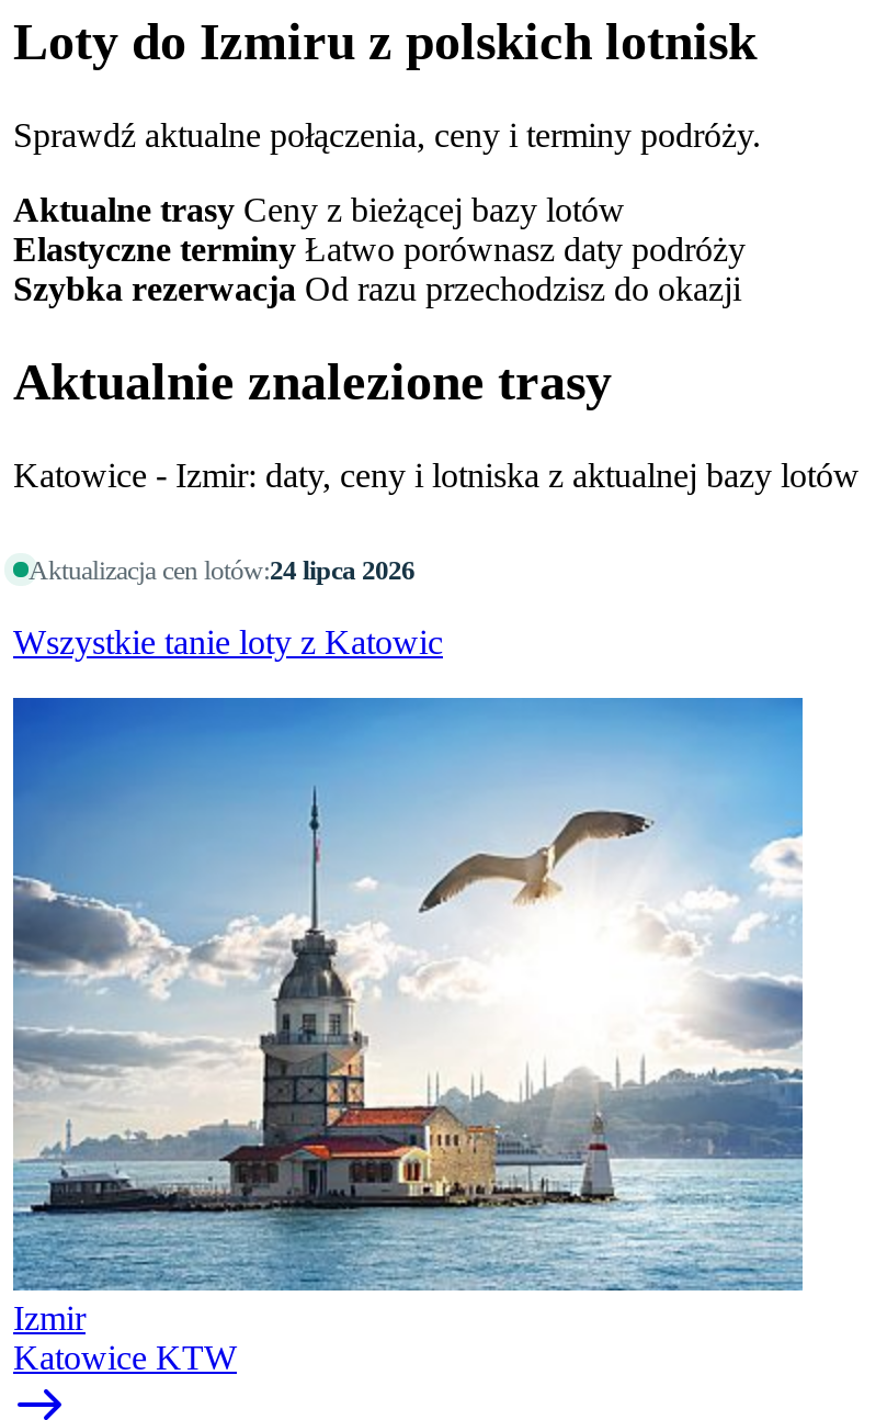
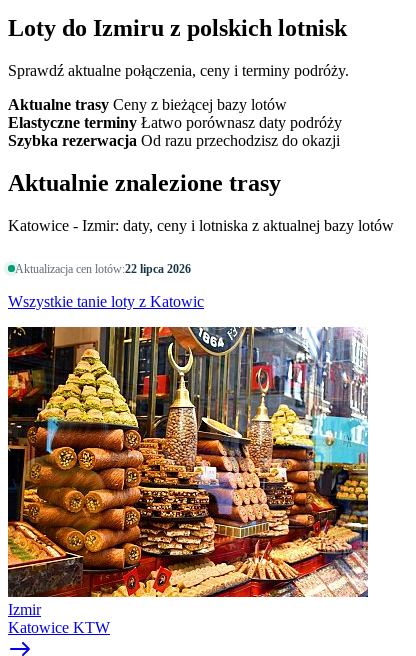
- Aktualizacja cen lotów:24 lipca 2026
+ Aktualizacja cen lotów:22 lipca 2026

- [image]
+ [image]
